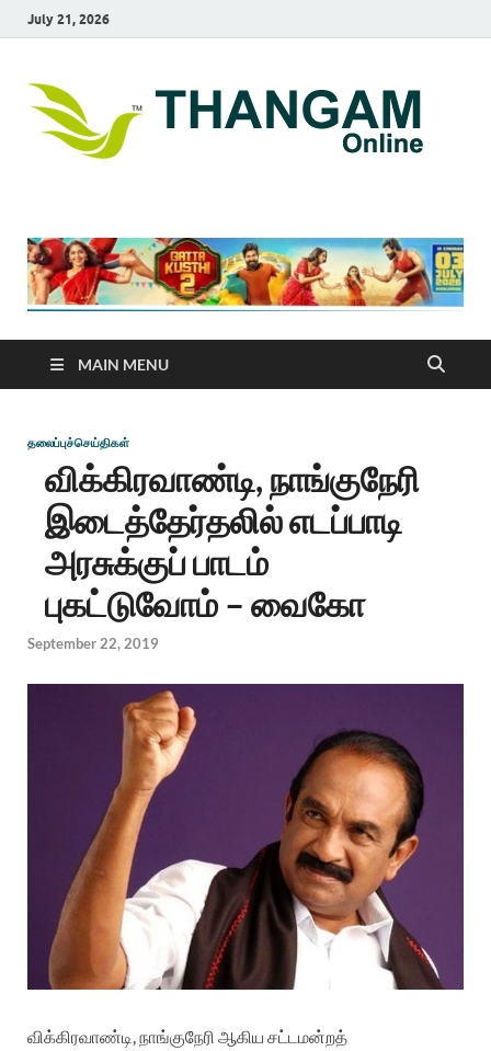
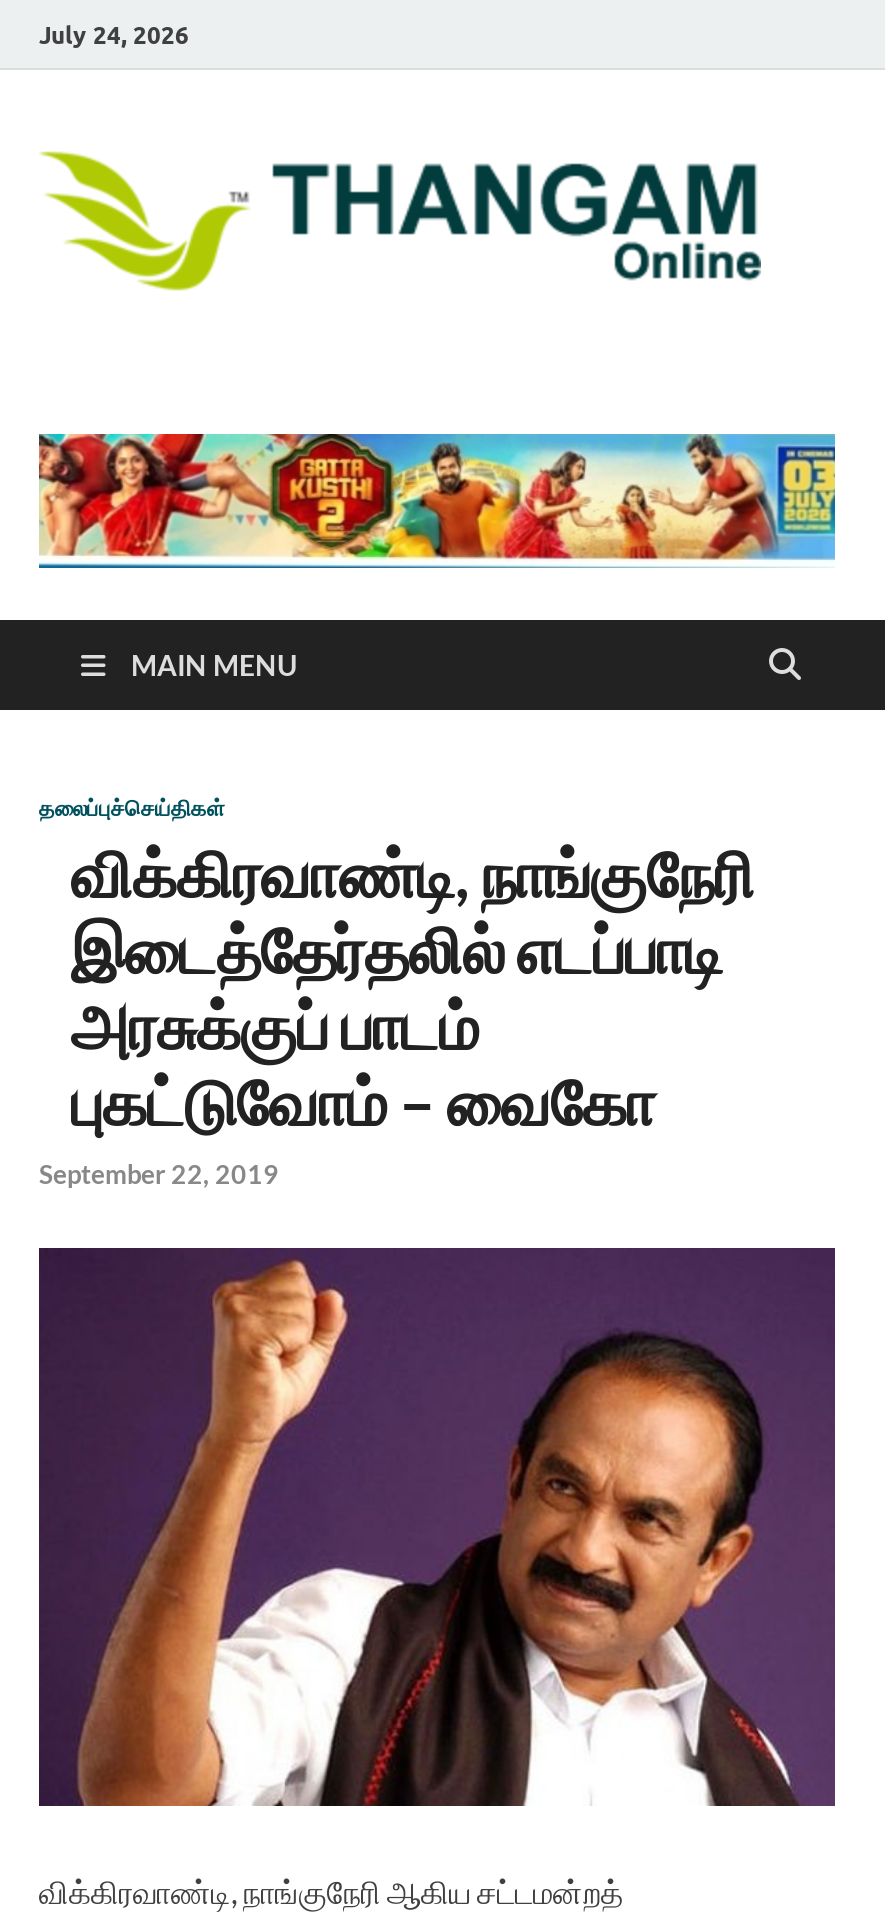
- July 21, 2026
+ July 24, 2026
